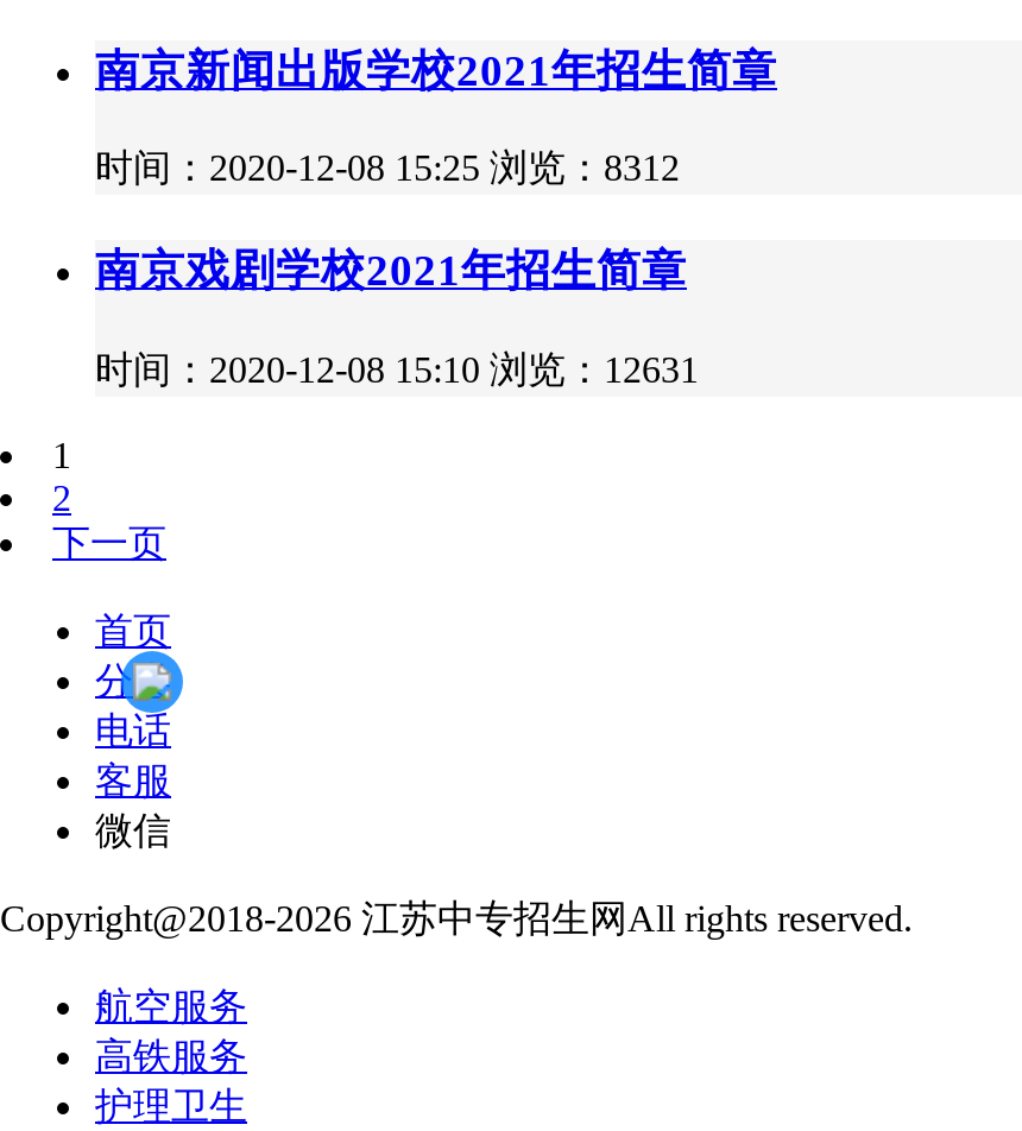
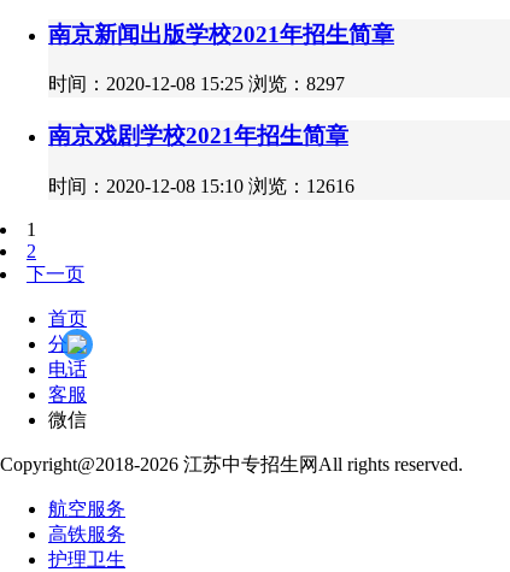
- 时间：2020-12-08 15:25 浏览：8312
+ 时间：2020-12-08 15:25 浏览：8297

- 时间：2020-12-08 15:10 浏览：12631
+ 时间：2020-12-08 15:10 浏览：12616
